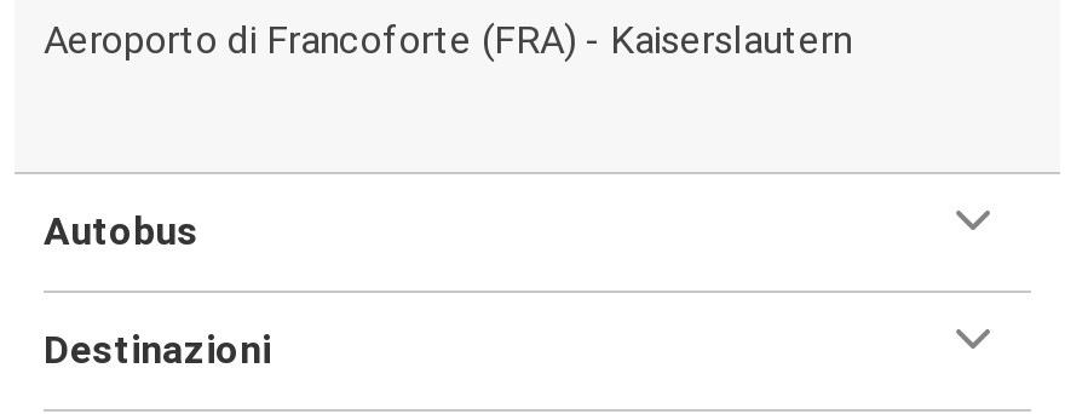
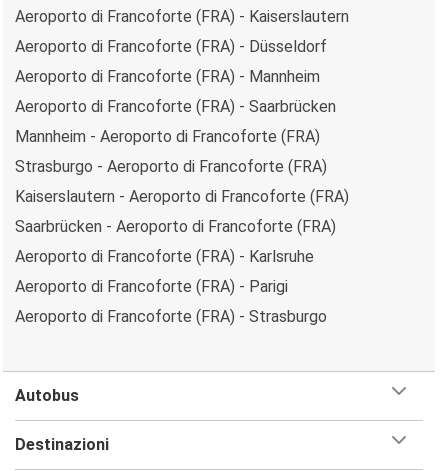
+ Aeroporto di Francoforte (FRA) - Düsseldorf
+ Aeroporto di Francoforte (FRA) - Mannheim
+ Aeroporto di Francoforte (FRA) - Saarbrücken
+ Mannheim - Aeroporto di Francoforte (FRA)
+ Strasburgo - Aeroporto di Francoforte (FRA)
+ Kaiserslautern - Aeroporto di Francoforte (FRA)
+ Saarbrücken - Aeroporto di Francoforte (FRA)
+ Aeroporto di Francoforte (FRA) - Karlsruhe
+ Aeroporto di Francoforte (FRA) - Parigi
+ Aeroporto di Francoforte (FRA) - Strasburgo
